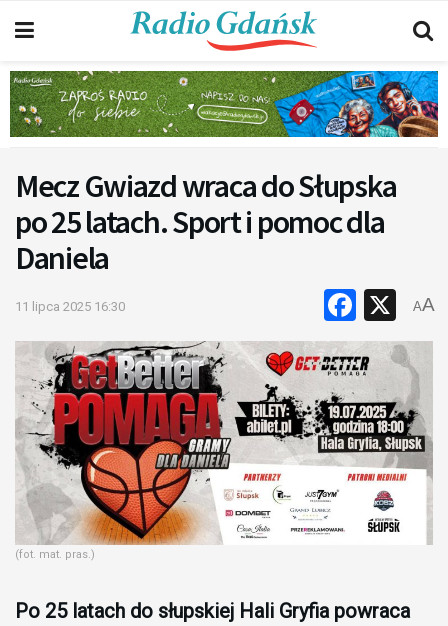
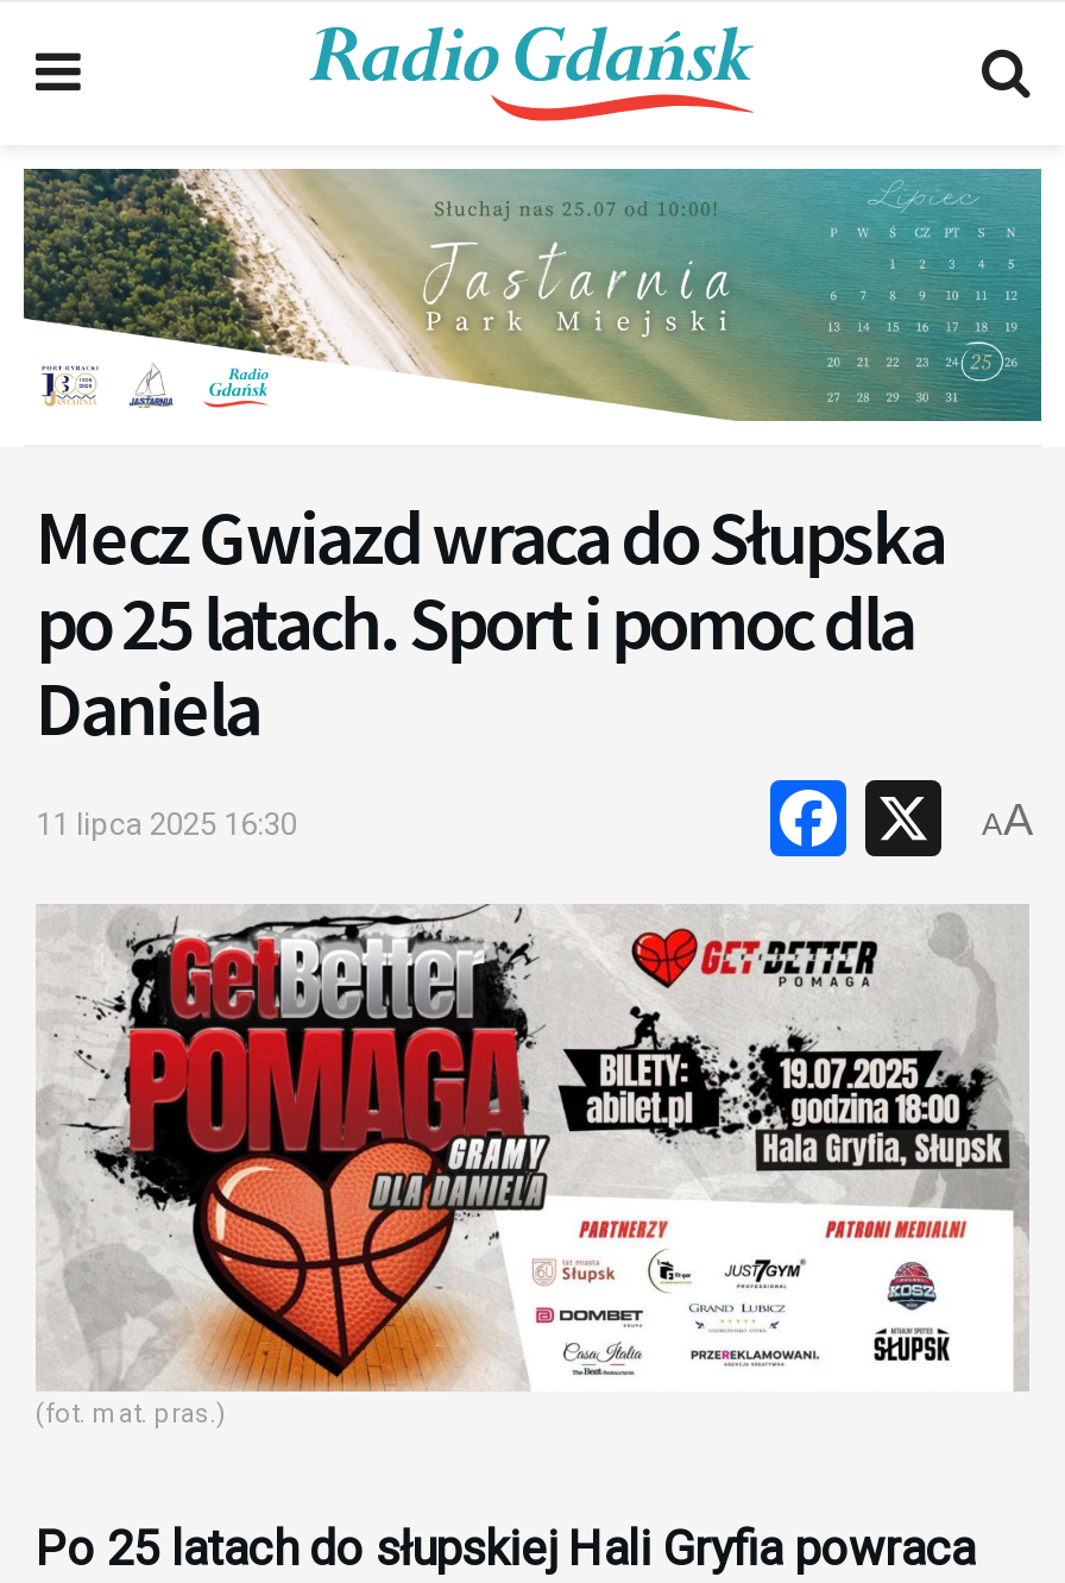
- [image]
+ [image]
